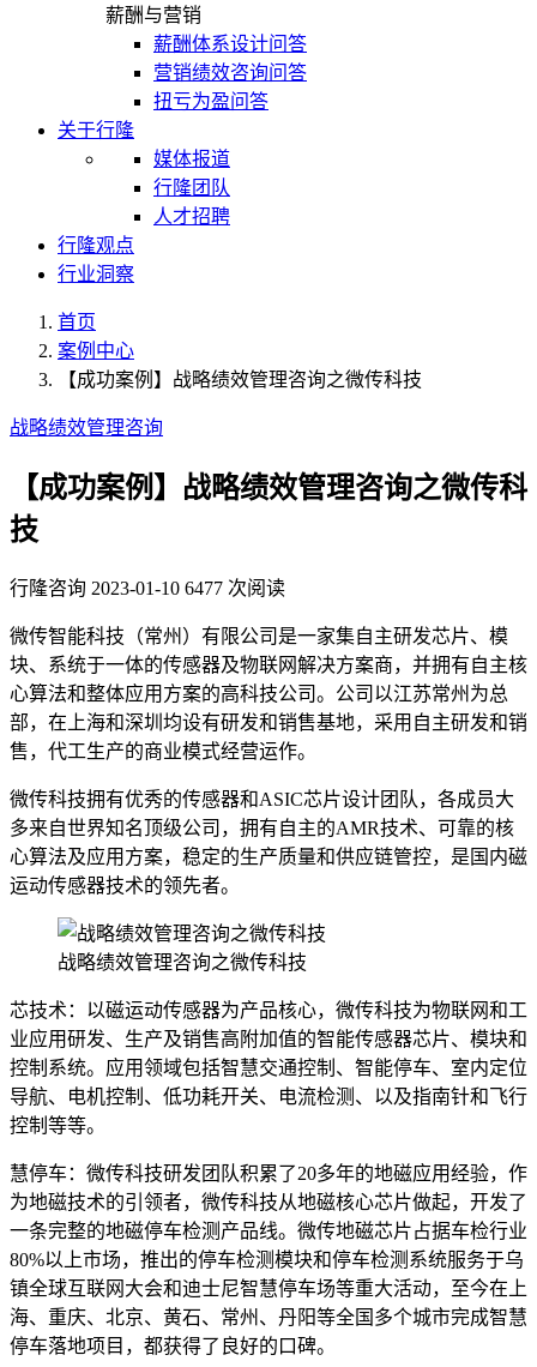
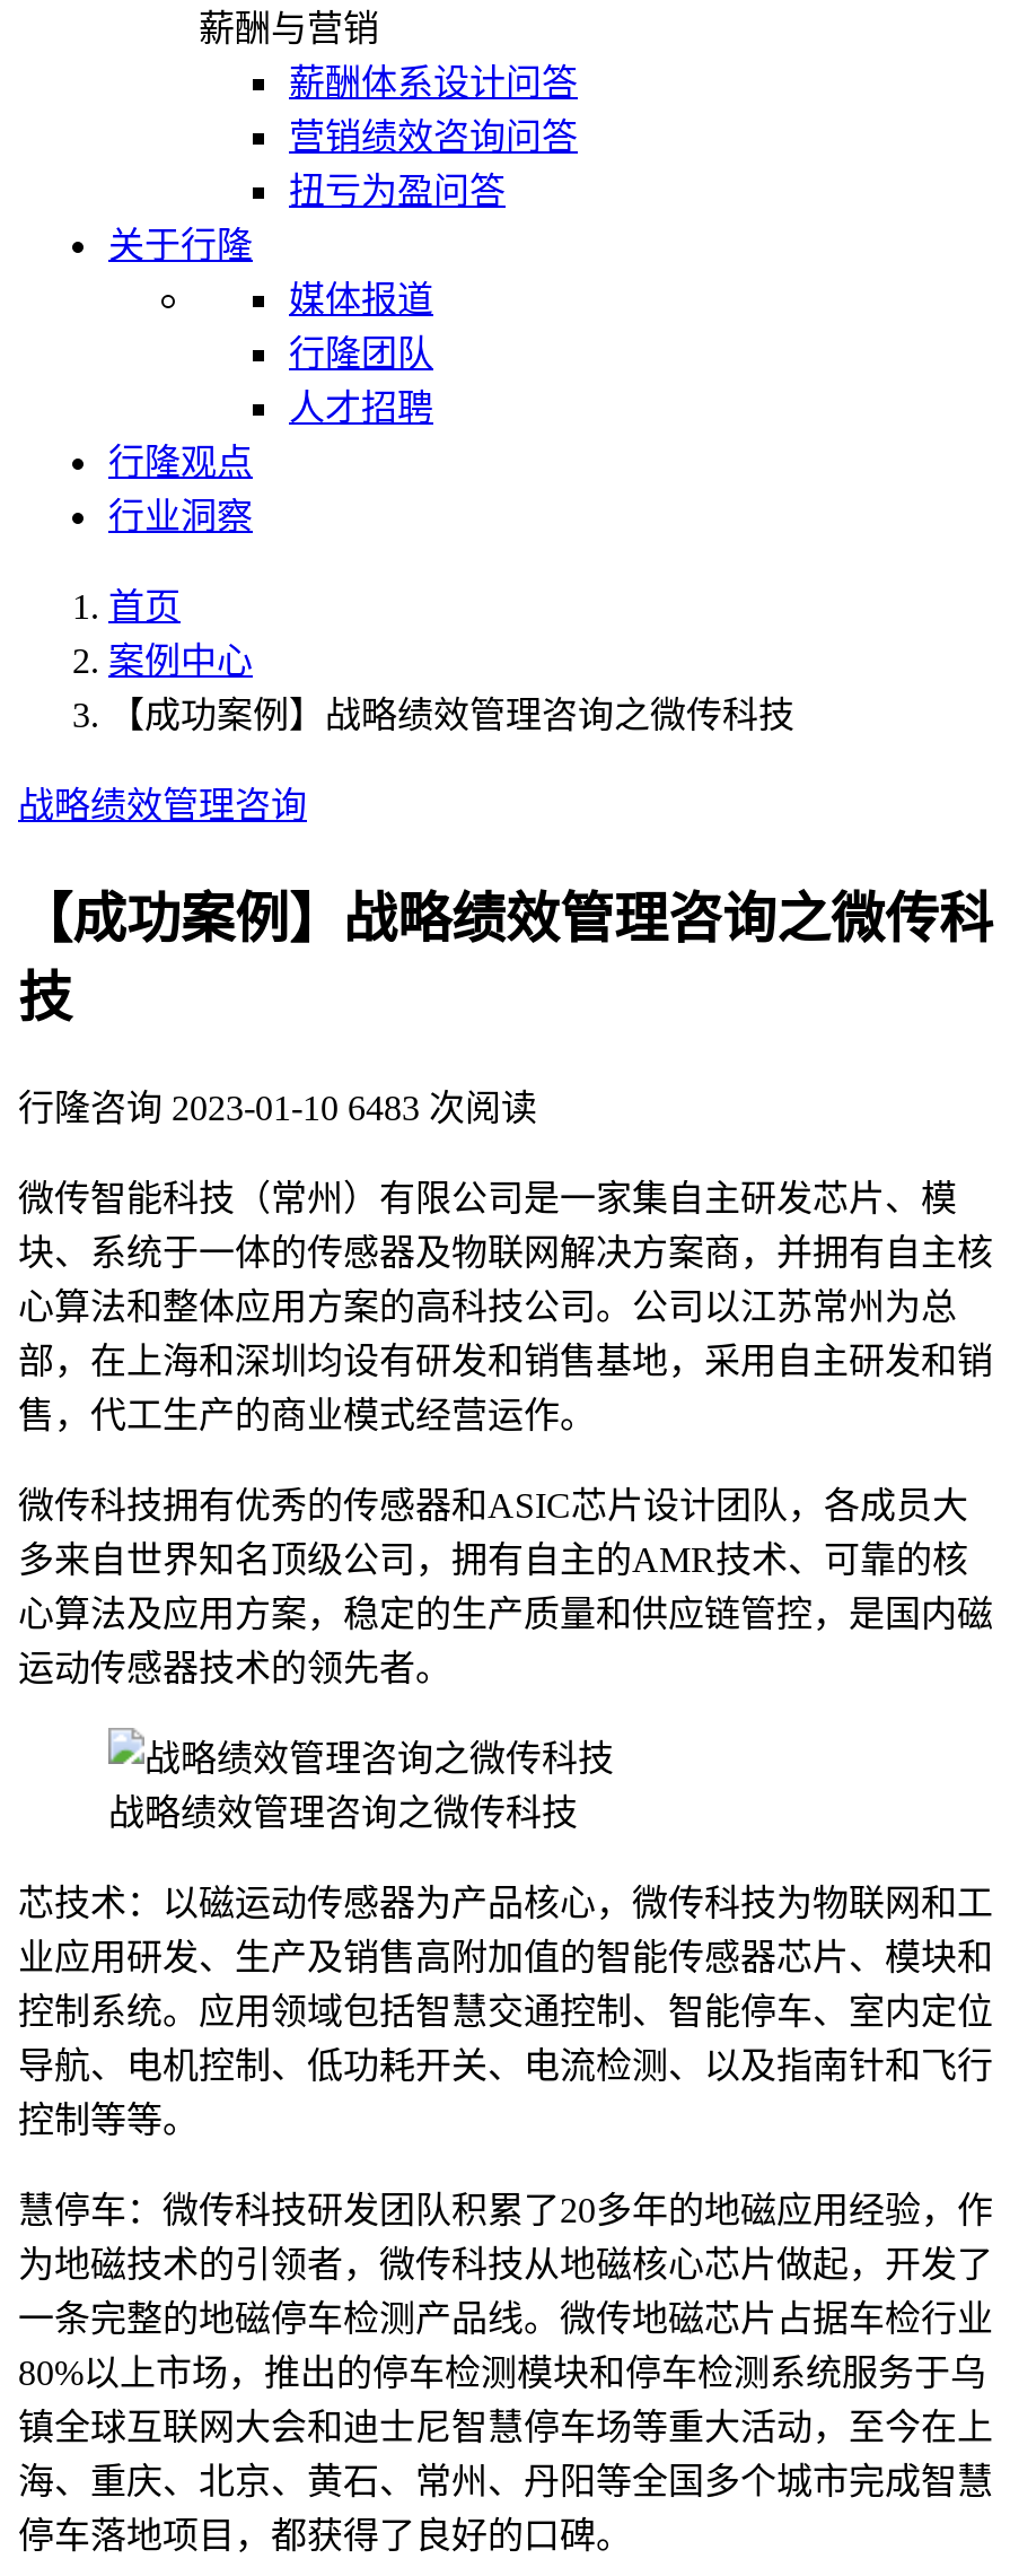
- 行隆咨询 2023-01-10 6477 次阅读
+ 行隆咨询 2023-01-10 6483 次阅读
